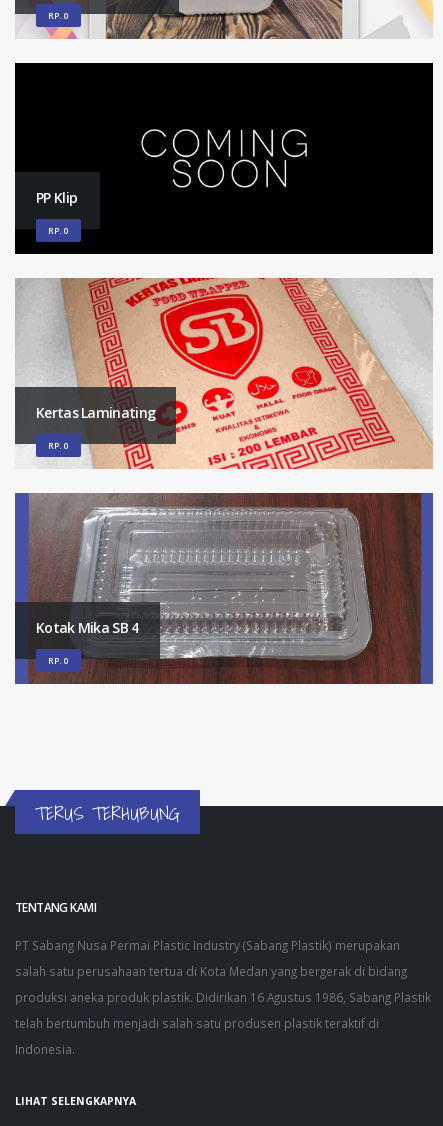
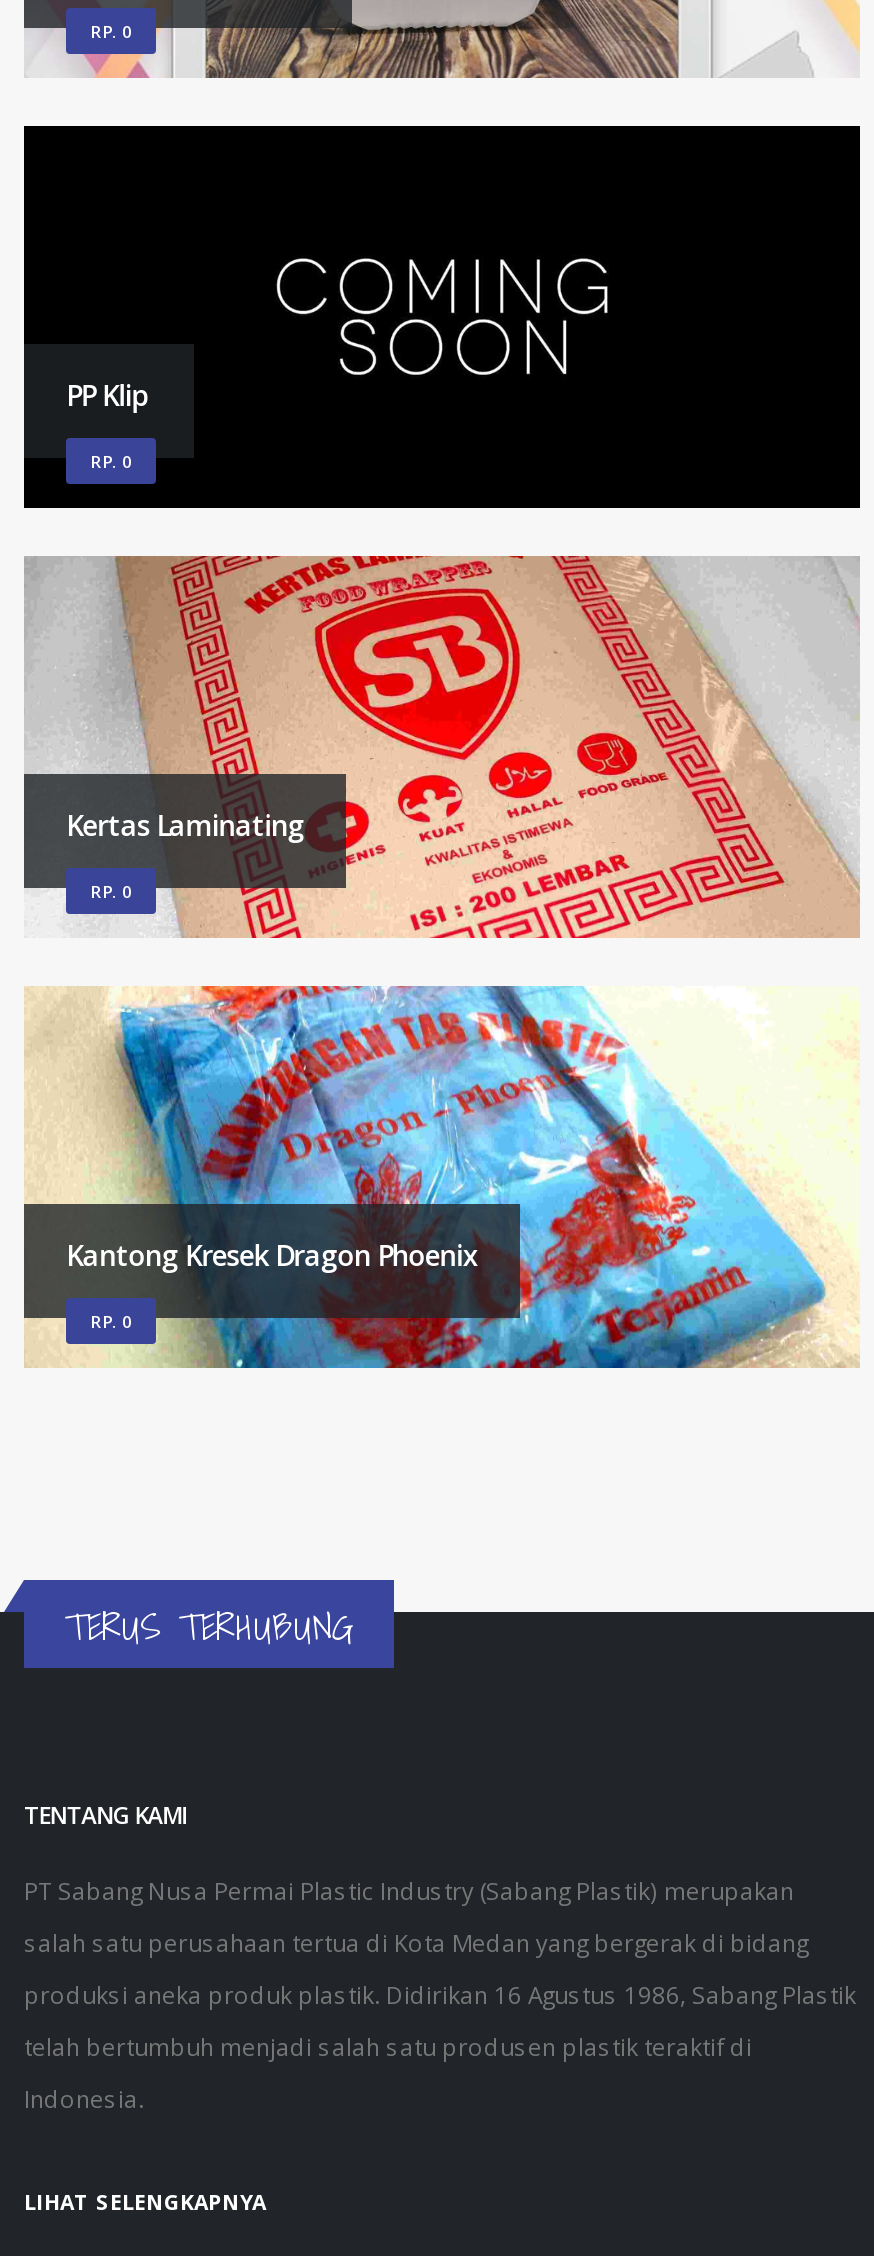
- [image]
- Kotak Mika SB 4
+ [image]
+ Kantong Kresek Dragon Phoenix
